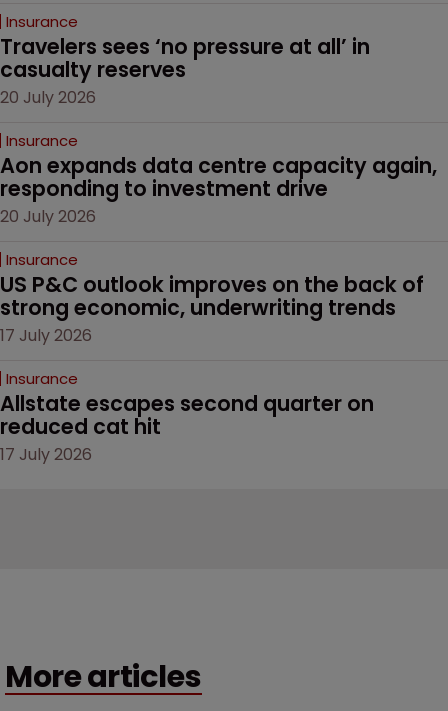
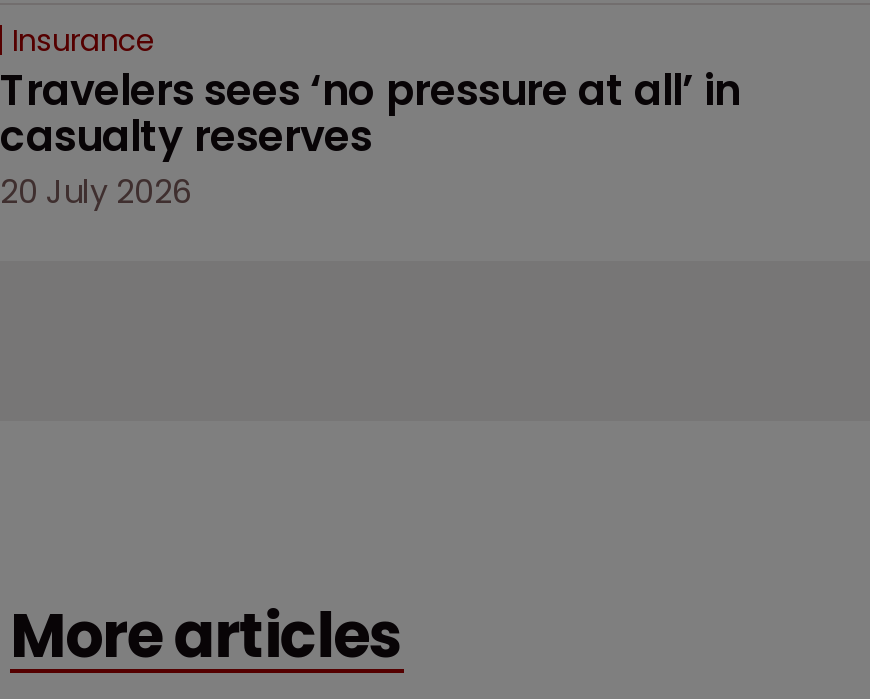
- Insurance
- Aon expands data centre capacity again,
- responding to investment drive
- 20 July 2026
- Insurance
- US P&C outlook improves on the back of
- strong economic, underwriting trends
- 17 July 2026
- Insurance
- Allstate escapes second quarter on
- reduced cat hit
- 17 July 2026
